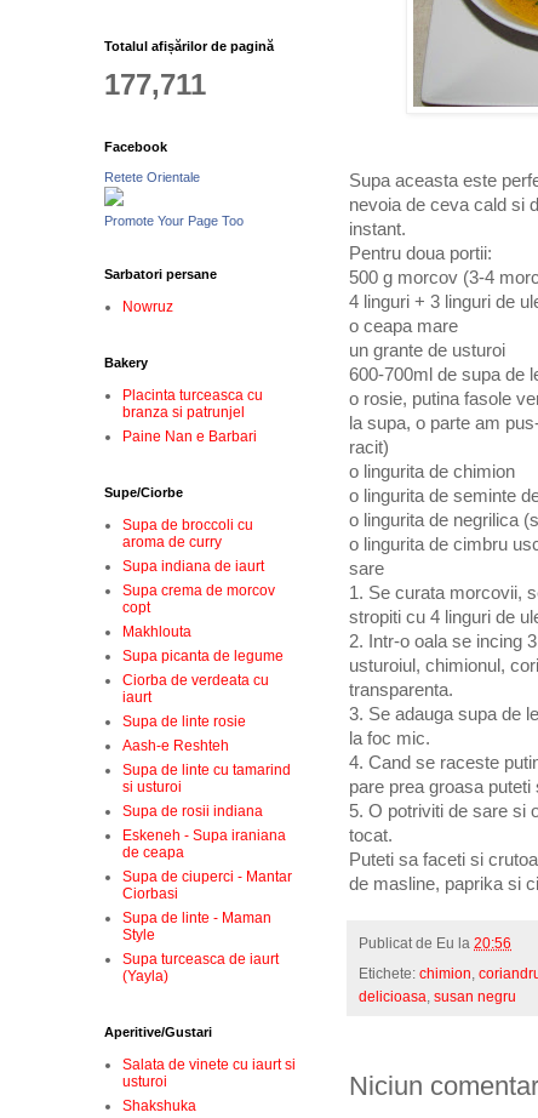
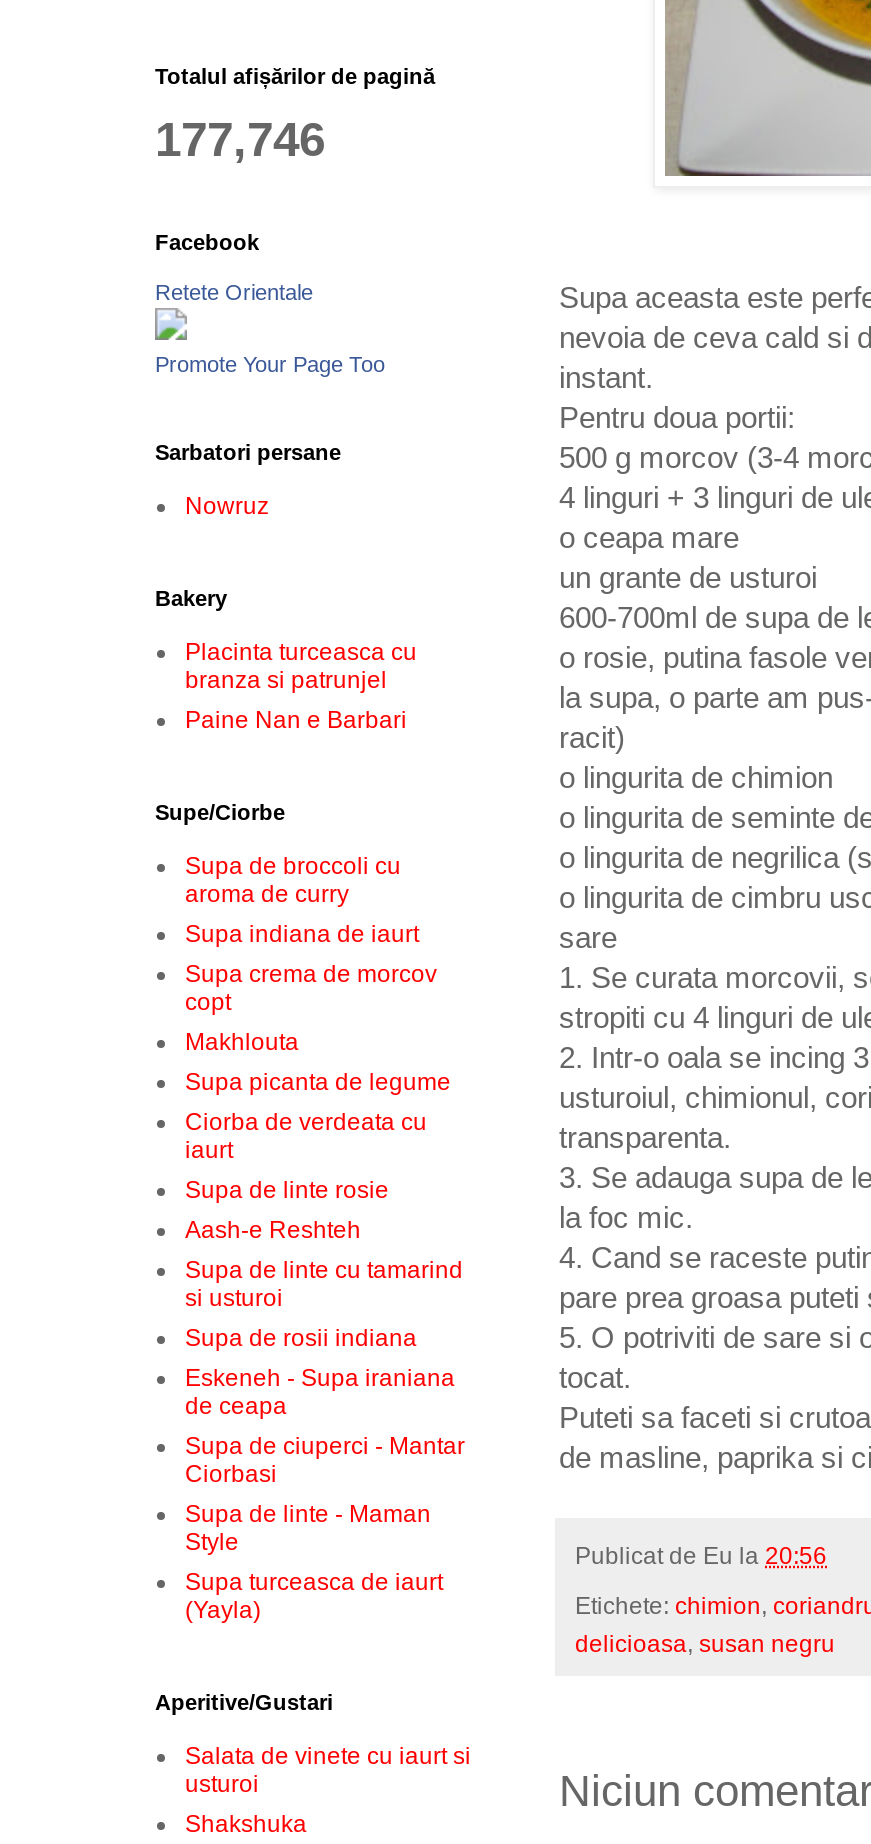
- 177,711
+ 177,746
